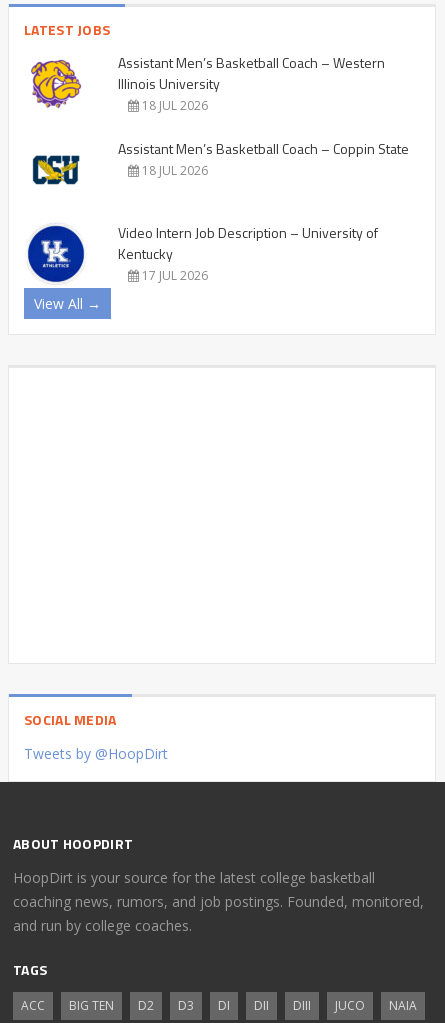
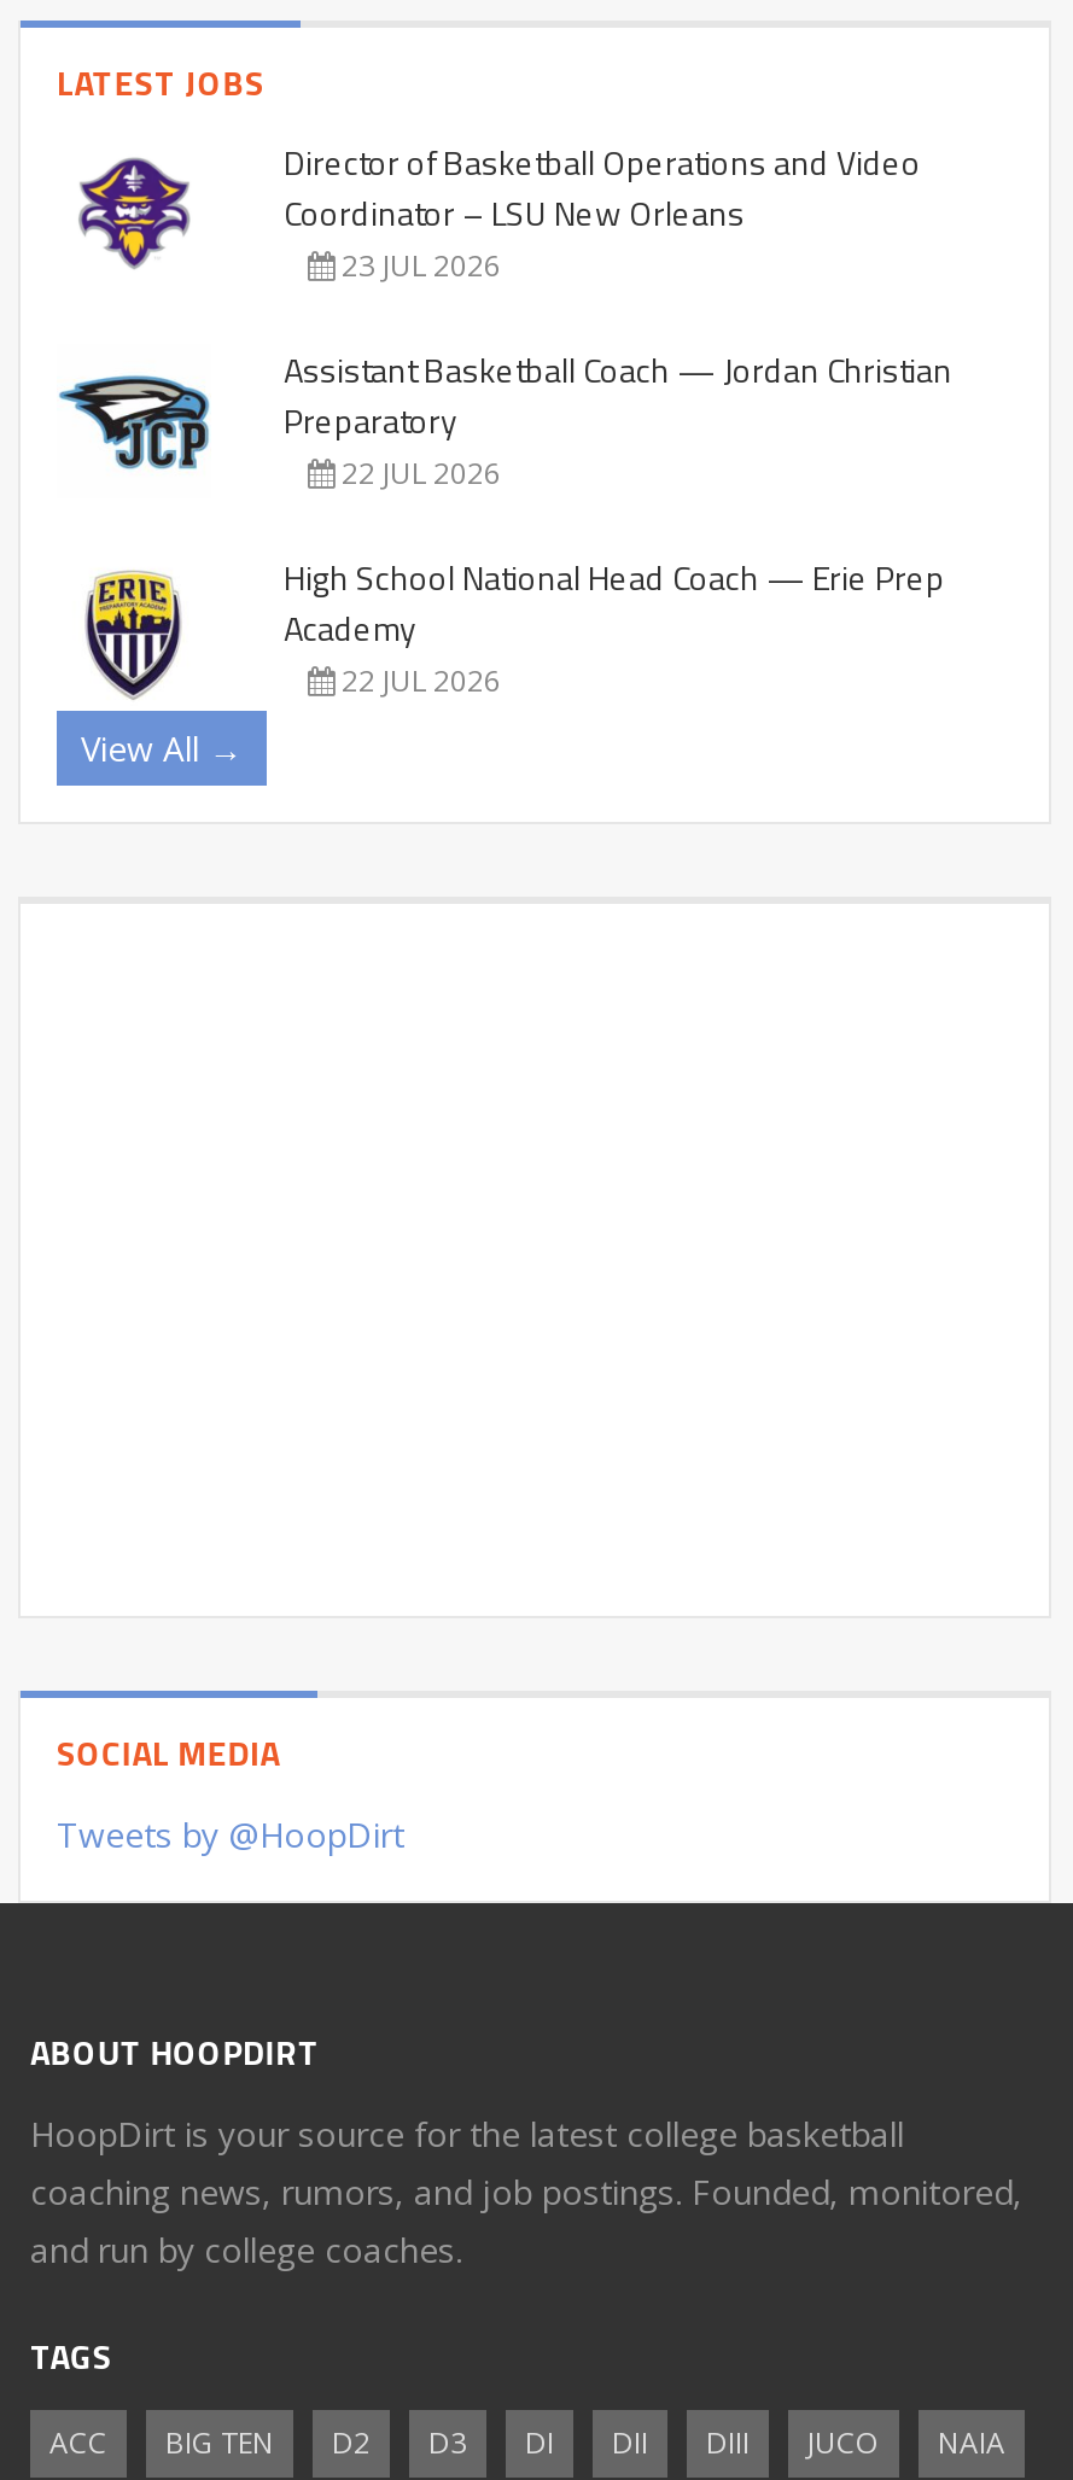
- [image]
- Assistant Men’s Basketball Coach – Western
- Illinois University
- 18 JUL 2026
+ [image]
+ Director of Basketball Operations and Video
+ Coordinator – LSU New Orleans
+ 23 JUL 2026

- [image]
- Assistant Men’s Basketball Coach – Coppin State
- 18 JUL 2026
+ [image]
+ Assistant Basketball Coach — Jordan Christian
+ Preparatory
+ 22 JUL 2026

- [image]
- Video Intern Job Description – University of
- Kentucky
- 17 JUL 2026
+ [image]
+ High School National Head Coach — Erie Prep
+ Academy
+ 22 JUL 2026
